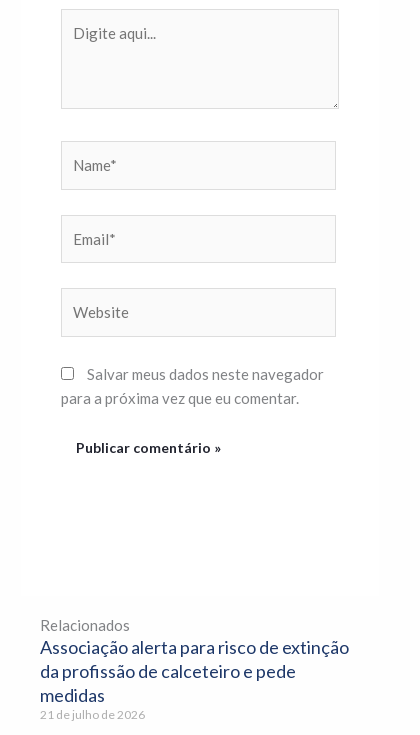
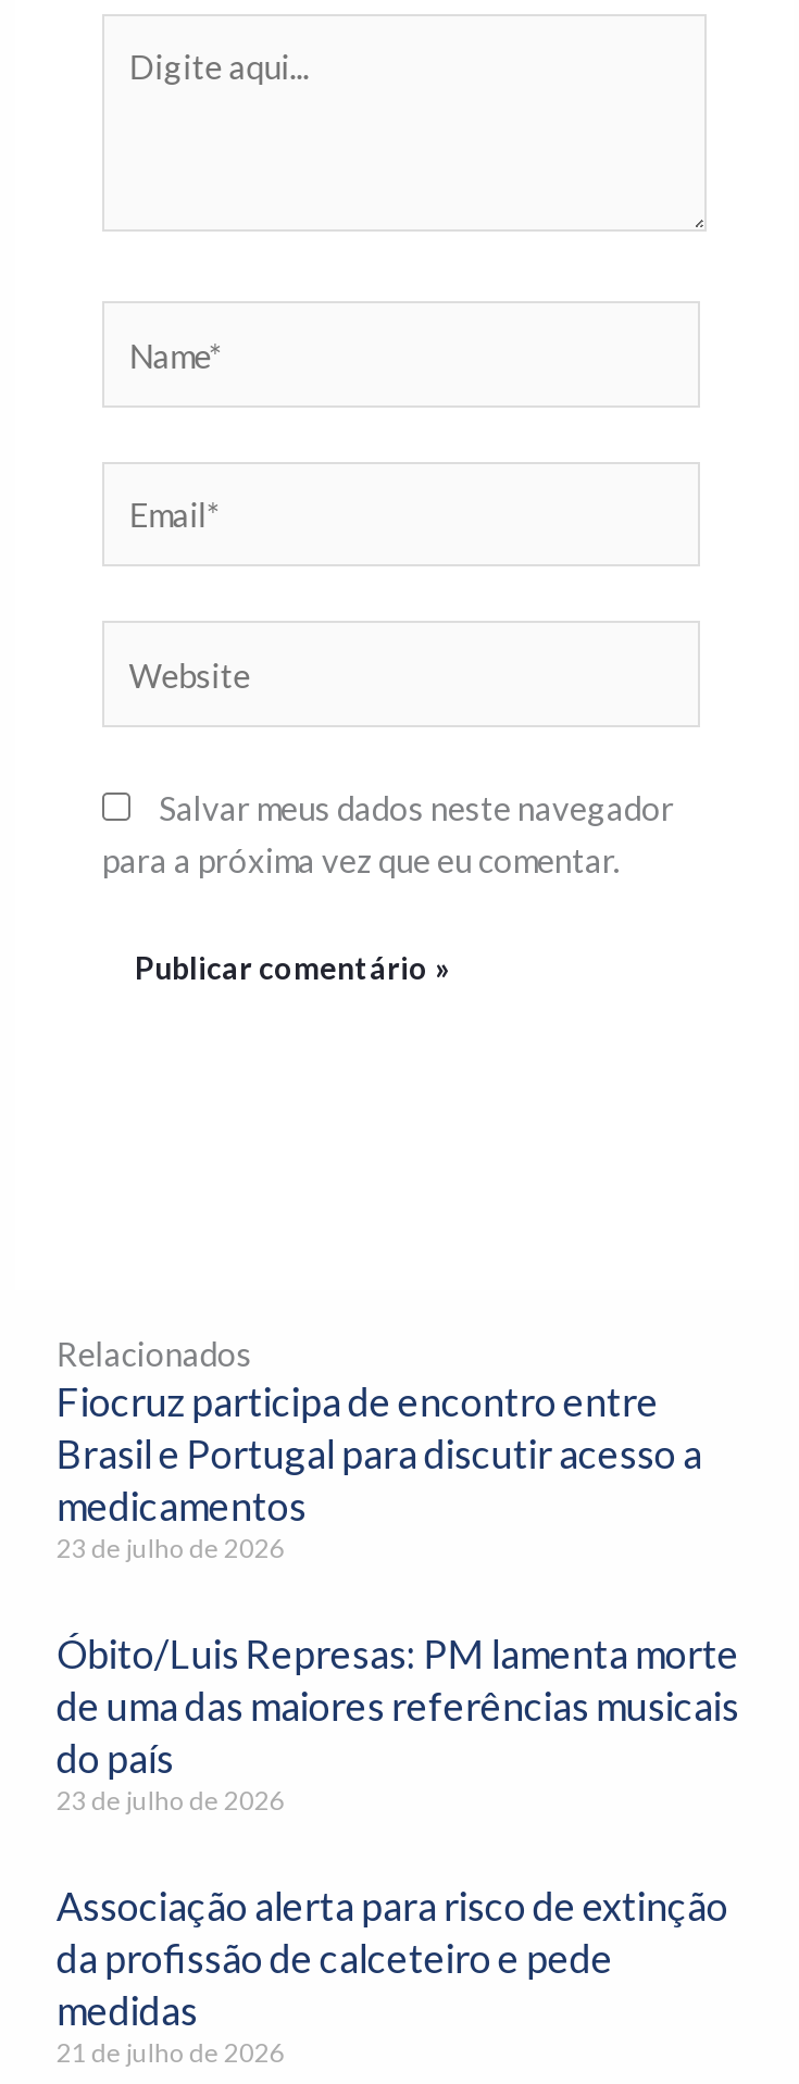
+ Fiocruz participa de encontro entre
+ Brasil e Portugal para discutir acesso a
+ medicamentos
+ 23 de julho de 2026
+ Óbito/Luis Represas: PM lamenta morte
+ de uma das maiores referências musicais
+ do país
+ 23 de julho de 2026
